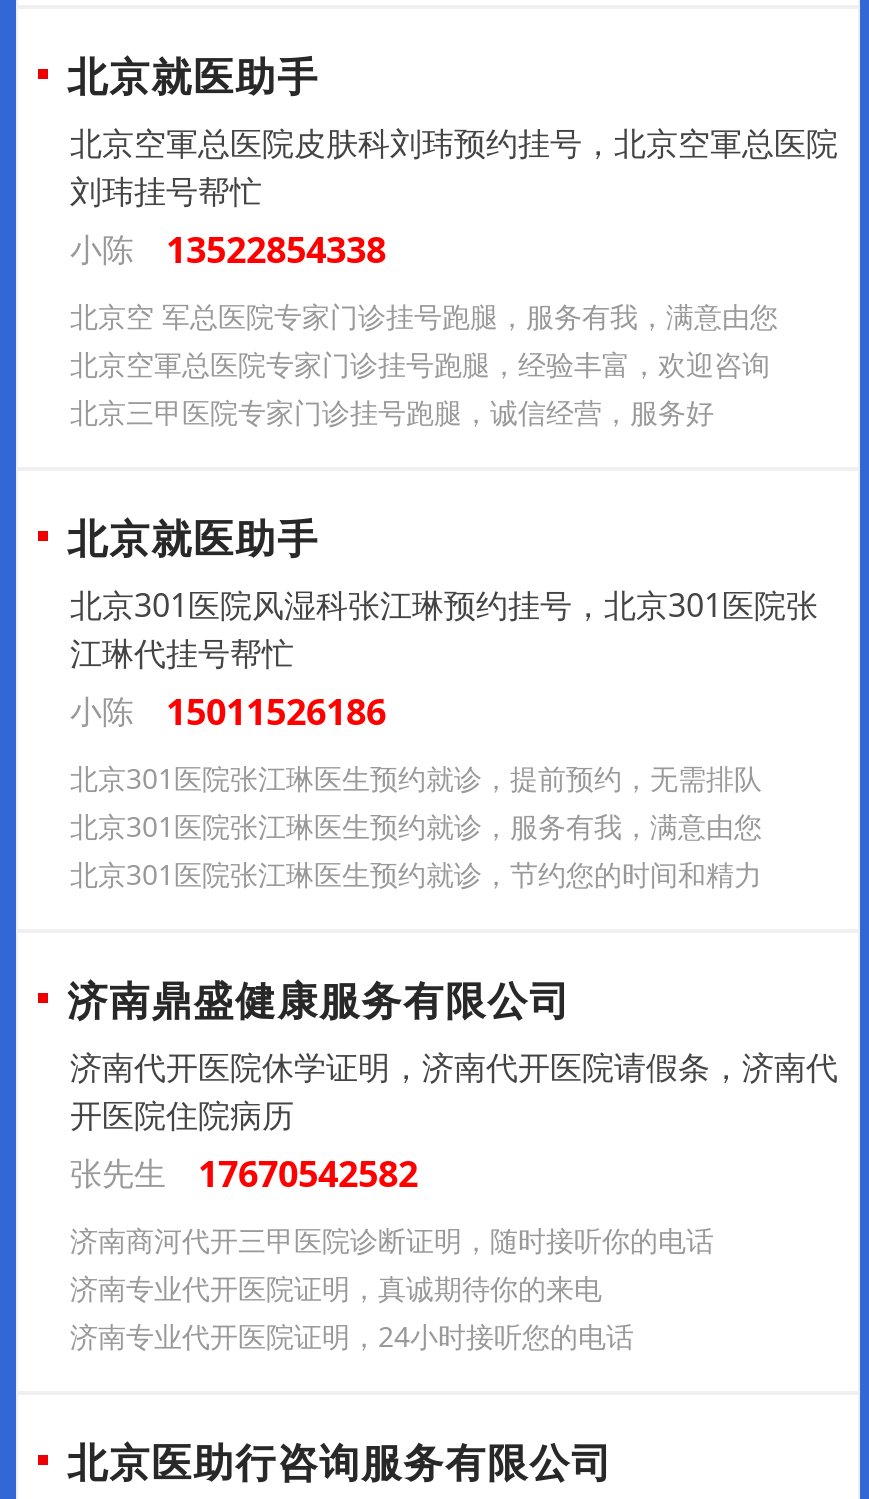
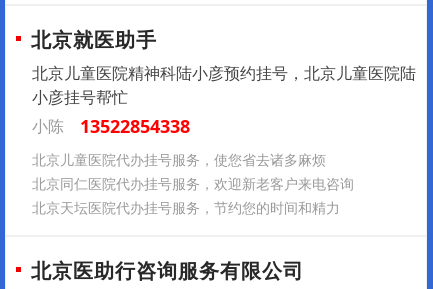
- 北京空軍总医院皮肤科刘玮预约挂号，北京空軍总医院
+ 北京儿童医院精神科陆小彦预约挂号，北京儿童医院陆

- 刘玮挂号帮忙
+ 小彦挂号帮忙

- 北京空 军总医院专家门诊挂号跑腿，服务有我，满意由您
- 北京空軍总医院专家门诊挂号跑腿，经验丰富，欢迎咨询
- 北京三甲医院专家门诊挂号跑腿，诚信经营，服务好
- 北京就医助手
- 北京301医院风湿科张江琳预约挂号，北京301医院张
- 江琳代挂号帮忙
- 小陈
- 15011526186
- 北京301医院张江琳医生预约就诊，提前预约，无需排队
- 北京301医院张江琳医生预约就诊，服务有我，满意由您
- 北京301医院张江琳医生预约就诊，节约您的时间和精力
- 济南鼎盛健康服务有限公司
- 济南代开医院休学证明，济南代开医院请假条，济南代
- 开医院住院病历
- 张先生
- 17670542582
- 济南商河代开三甲医院诊断证明，随时接听你的电话
- 济南专业代开医院证明，真诚期待你的来电
- 济南专业代开医院证明，24小时接听您的电话
+ 北京儿童医院代办挂号服务，使您省去诸多麻烦
+ 北京同仁医院代办挂号服务，欢迎新老客户来电咨询
+ 北京天坛医院代办挂号服务，节约您的时间和精力
